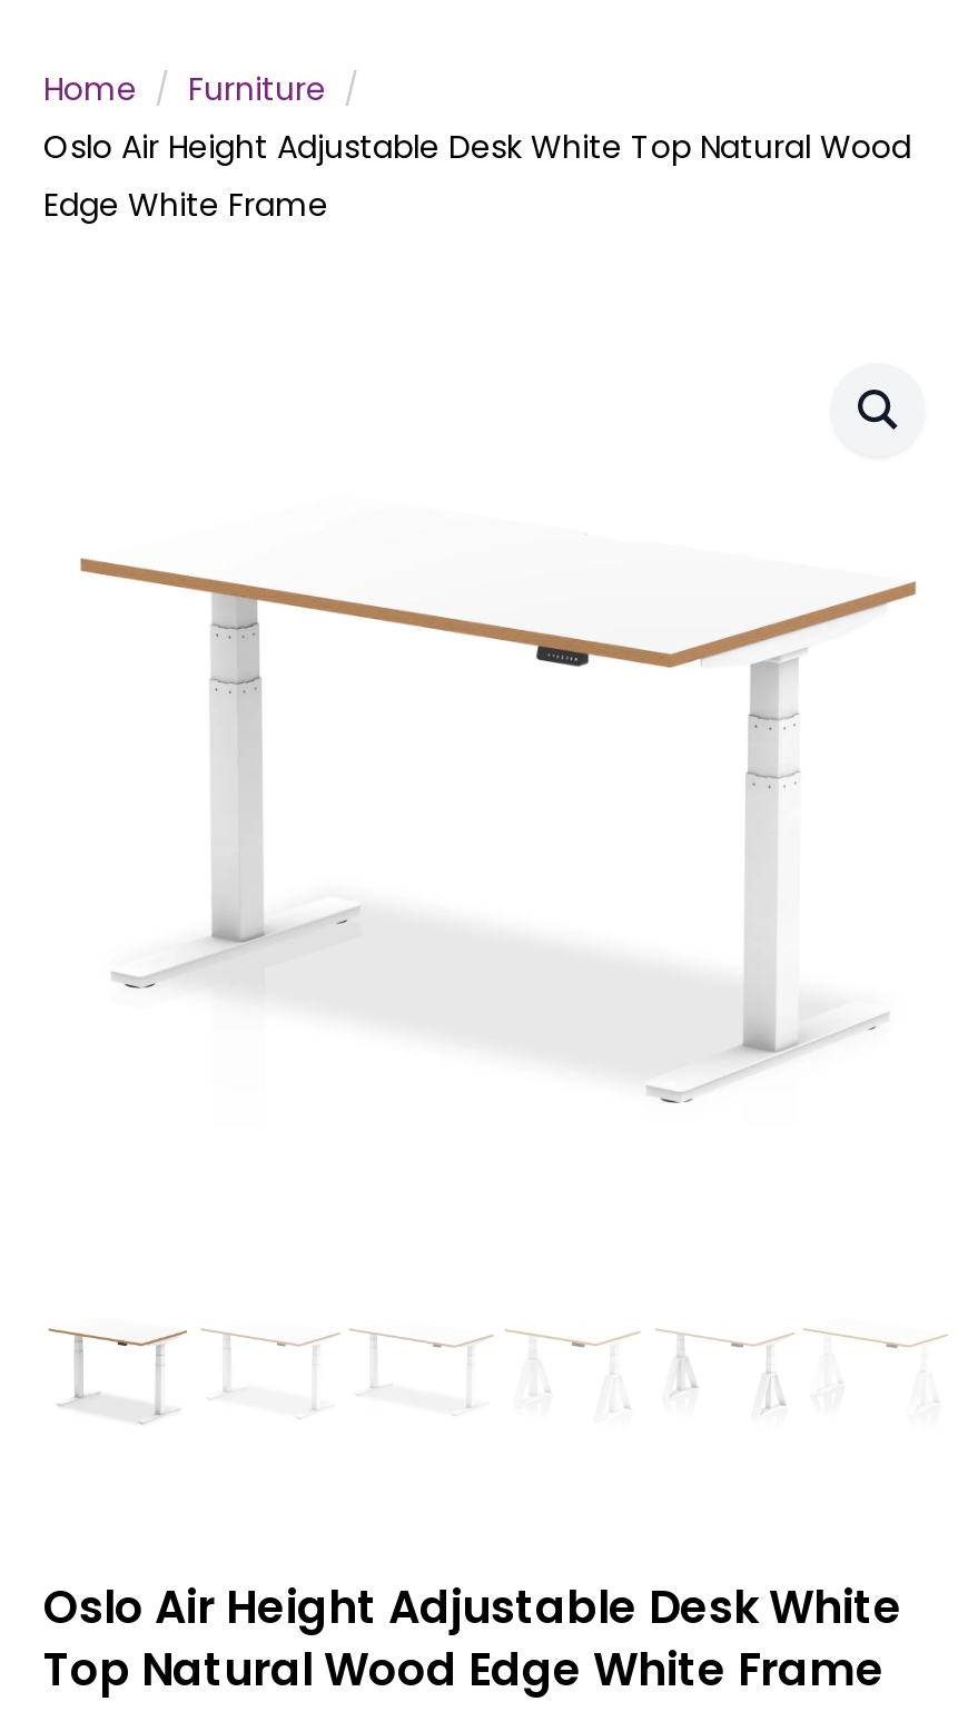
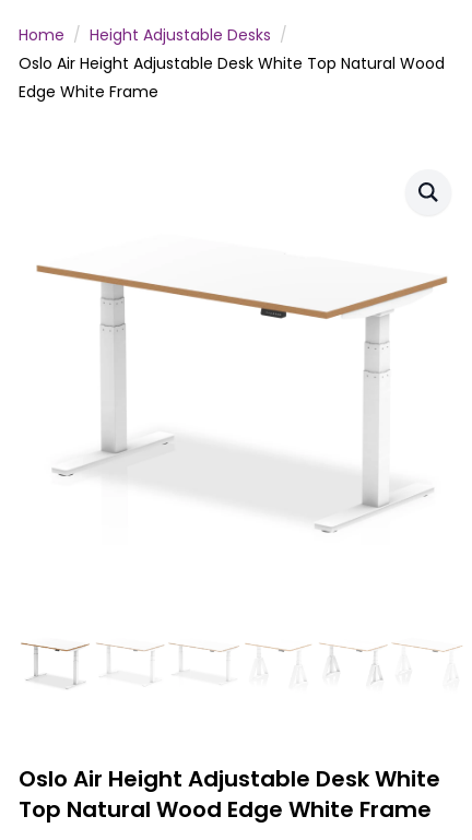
- Furniture
+ Height Adjustable Desks
